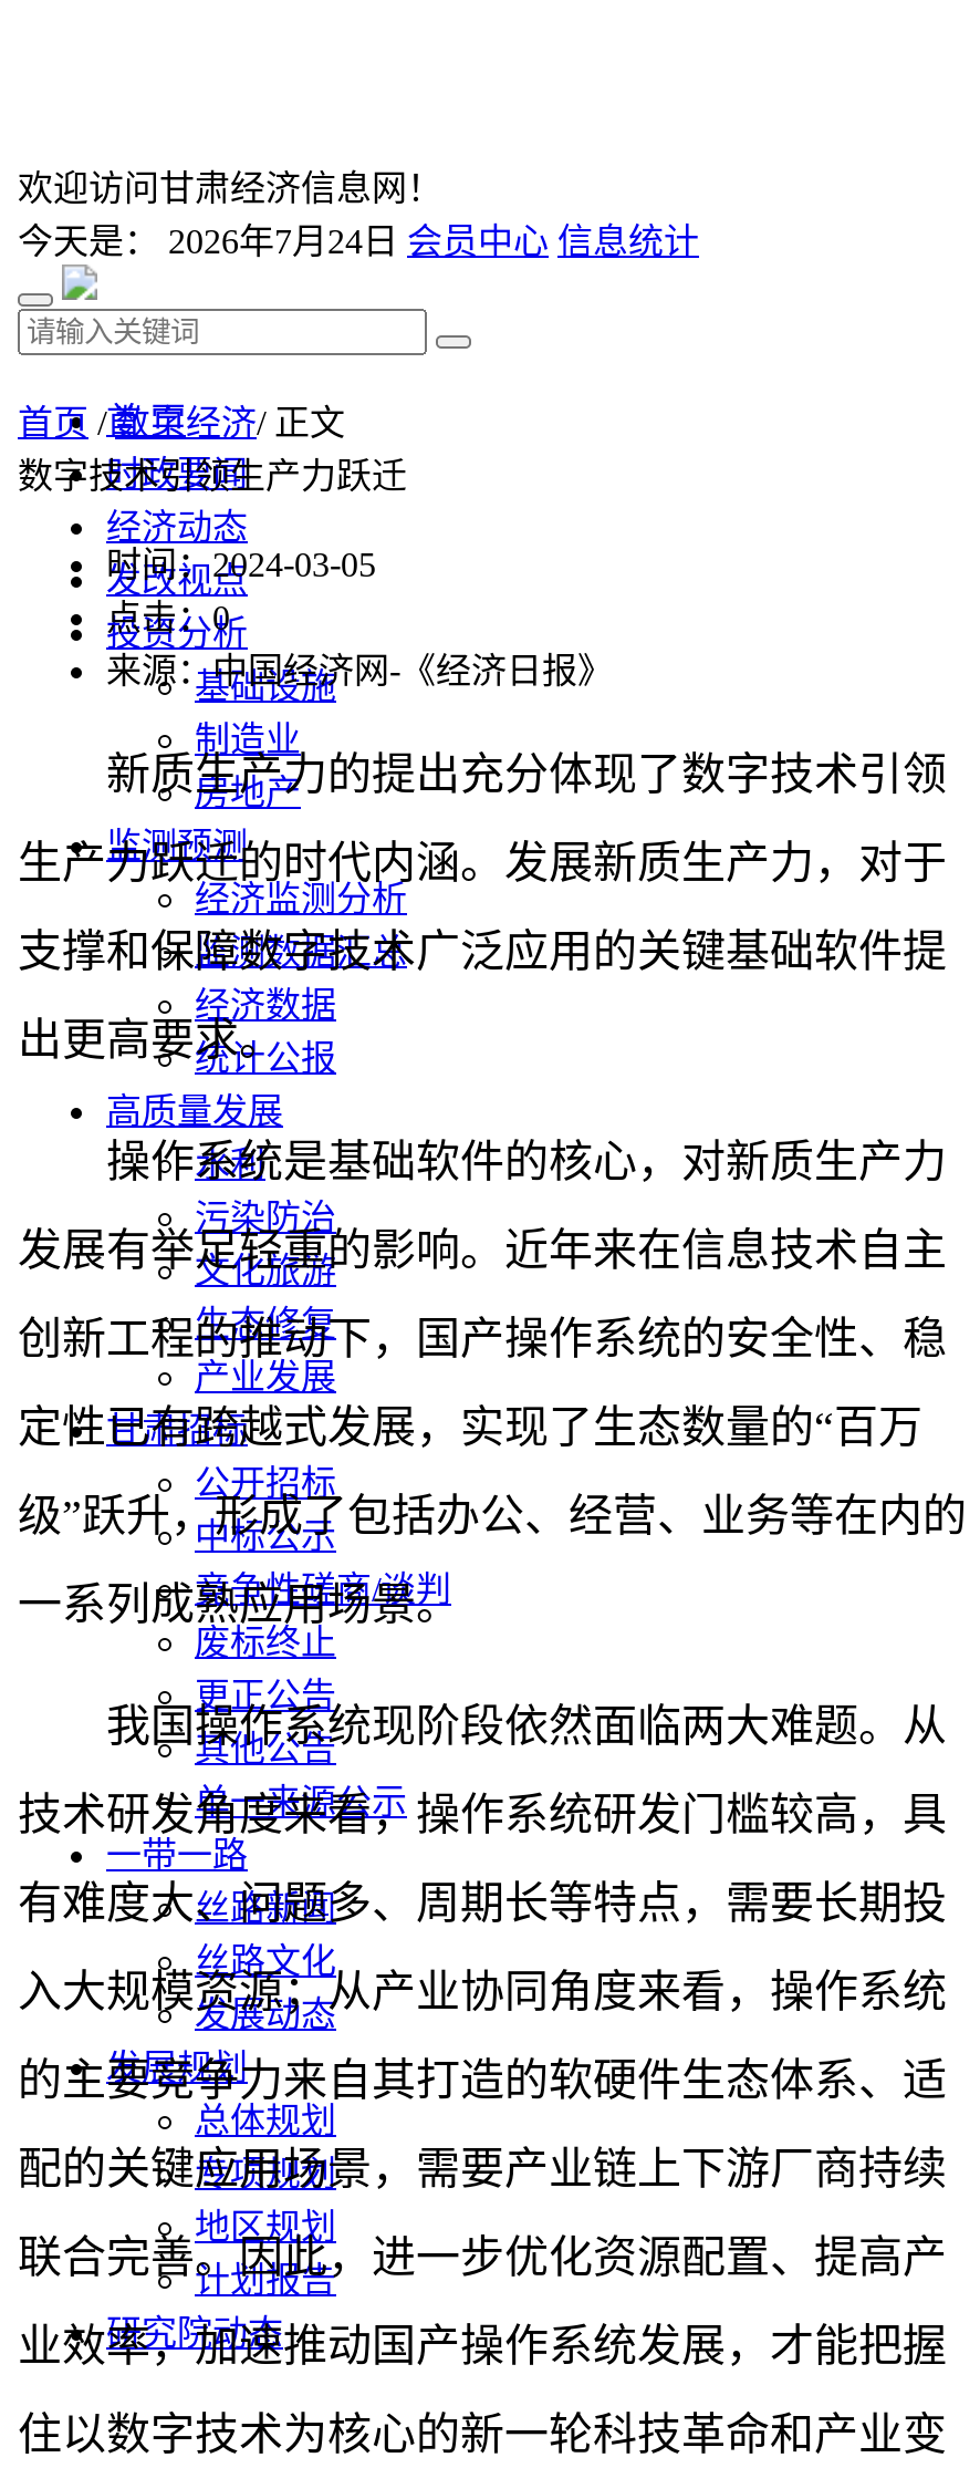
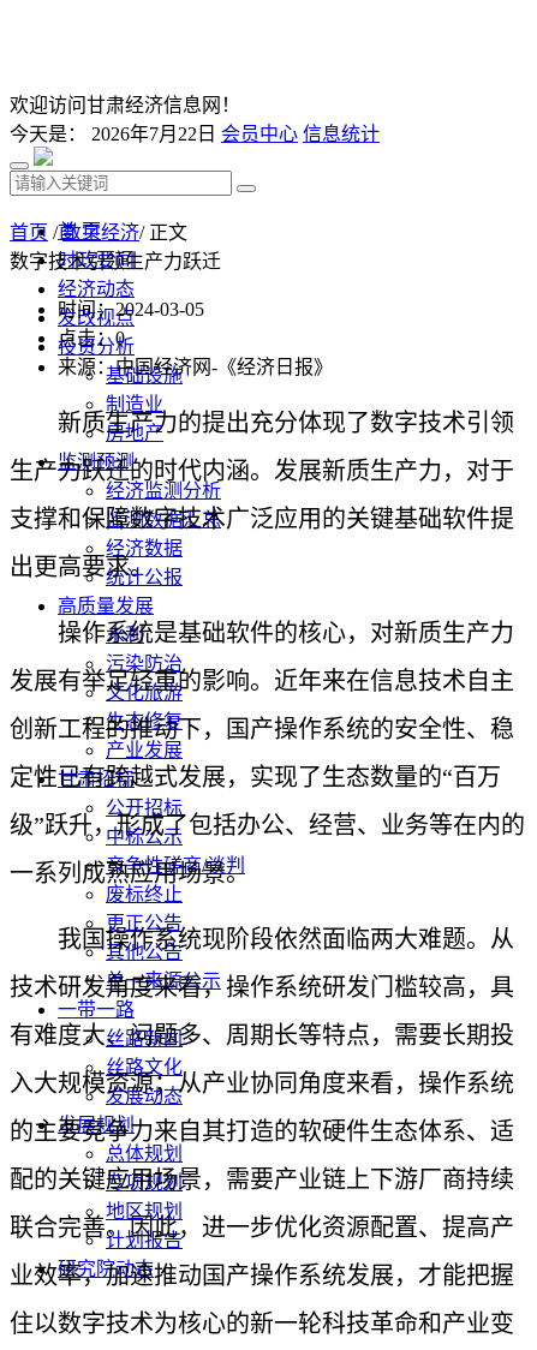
- 今天是：2026年7月24日会员中心 信息统计
+ 今天是：2026年7月22日会员中心 信息统计
